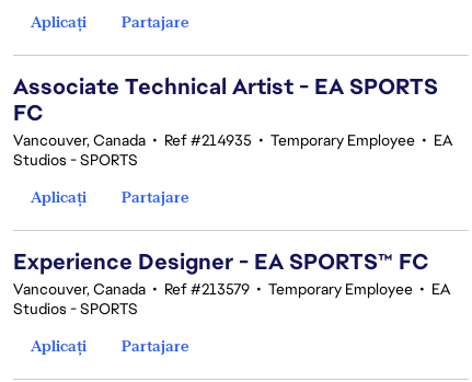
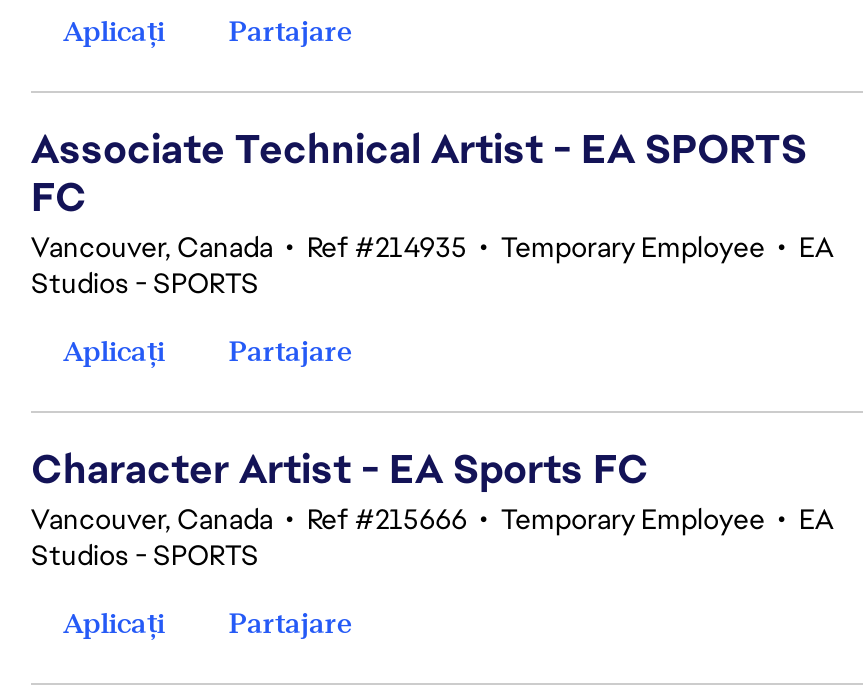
- Experience Designer - EA SPORTS™ FC
+ Character Artist - EA Sports FC

- Vancouver, Canada • Ref #213579 • Temporary Employee • EA
+ Vancouver, Canada • Ref #215666 • Temporary Employee • EA
